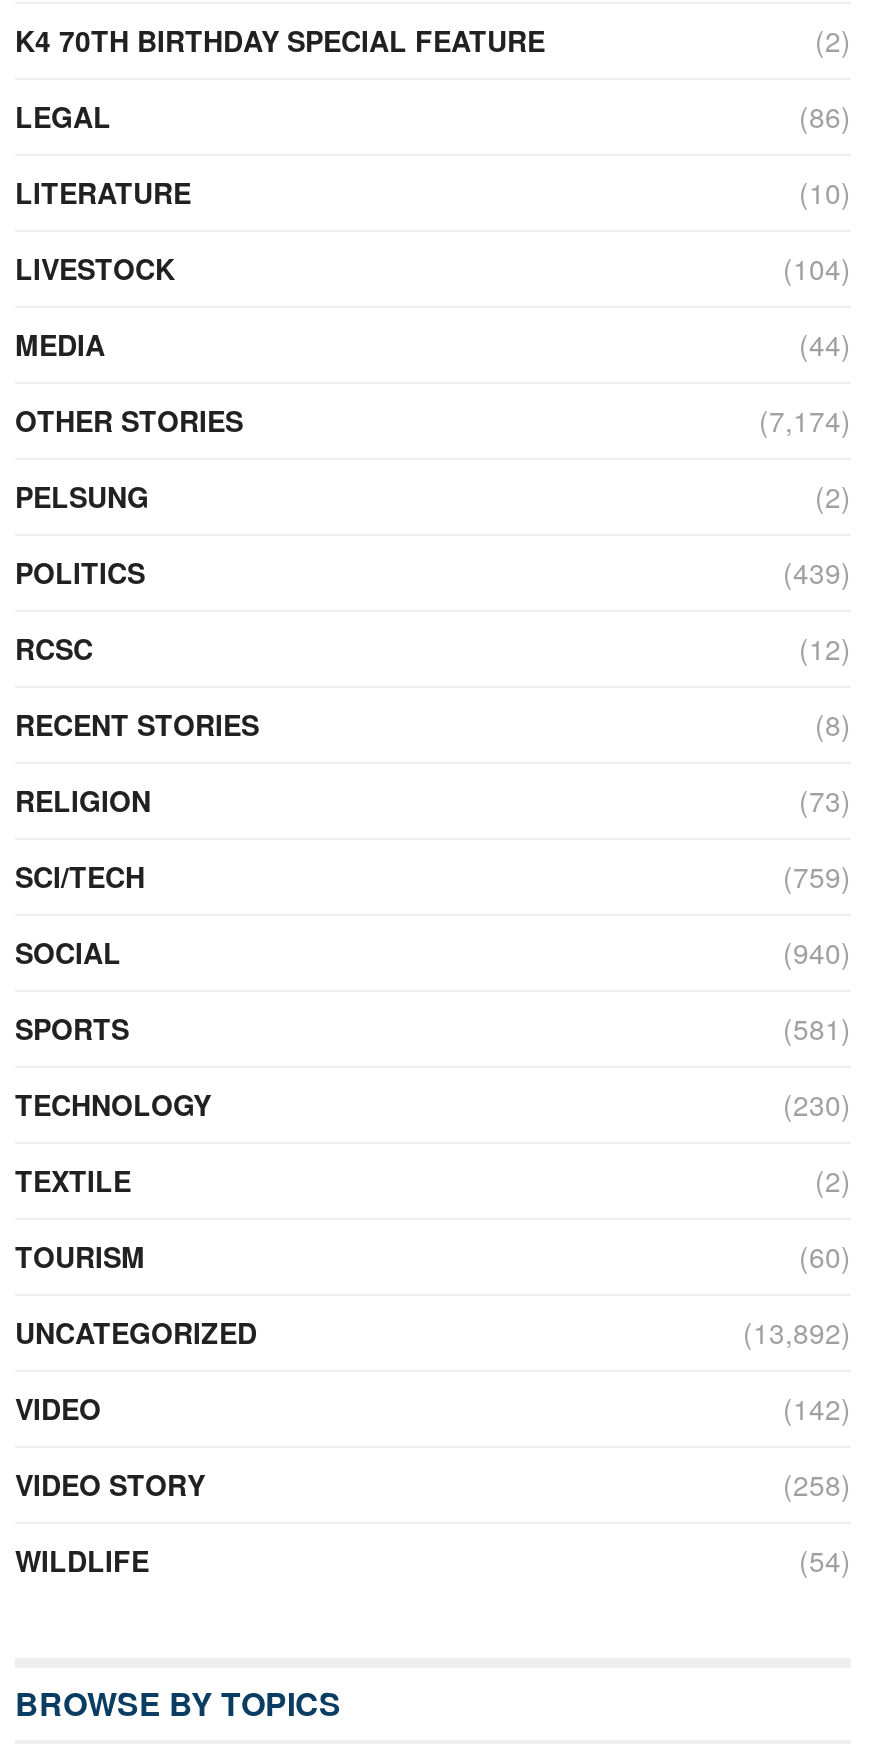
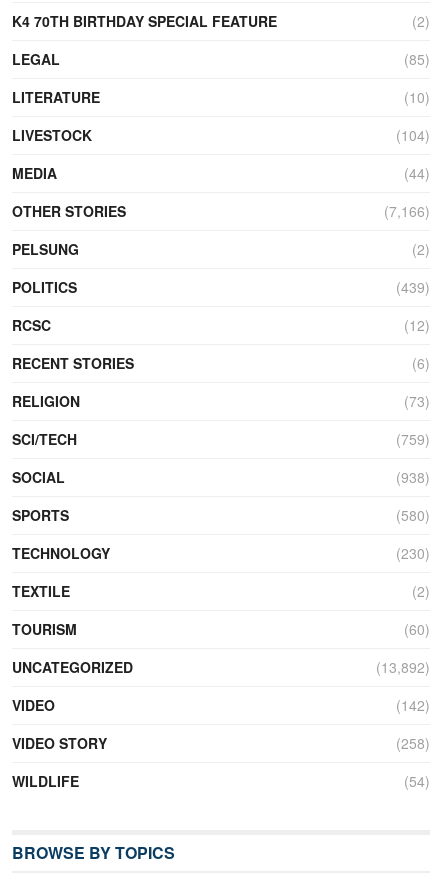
- (86)
+ (85)

- (7,174)
+ (7,166)

- (8)
+ (6)

- (940)
+ (938)

- (581)
+ (580)
